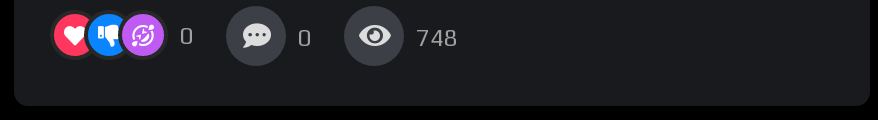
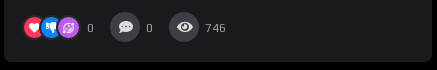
- 748
+ 746
